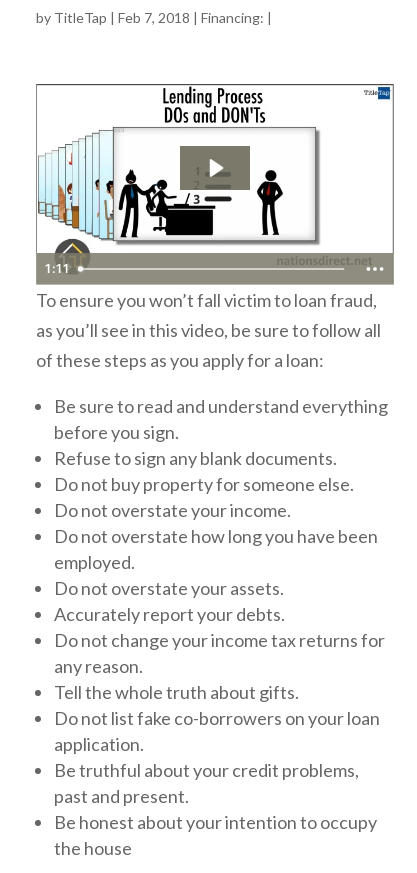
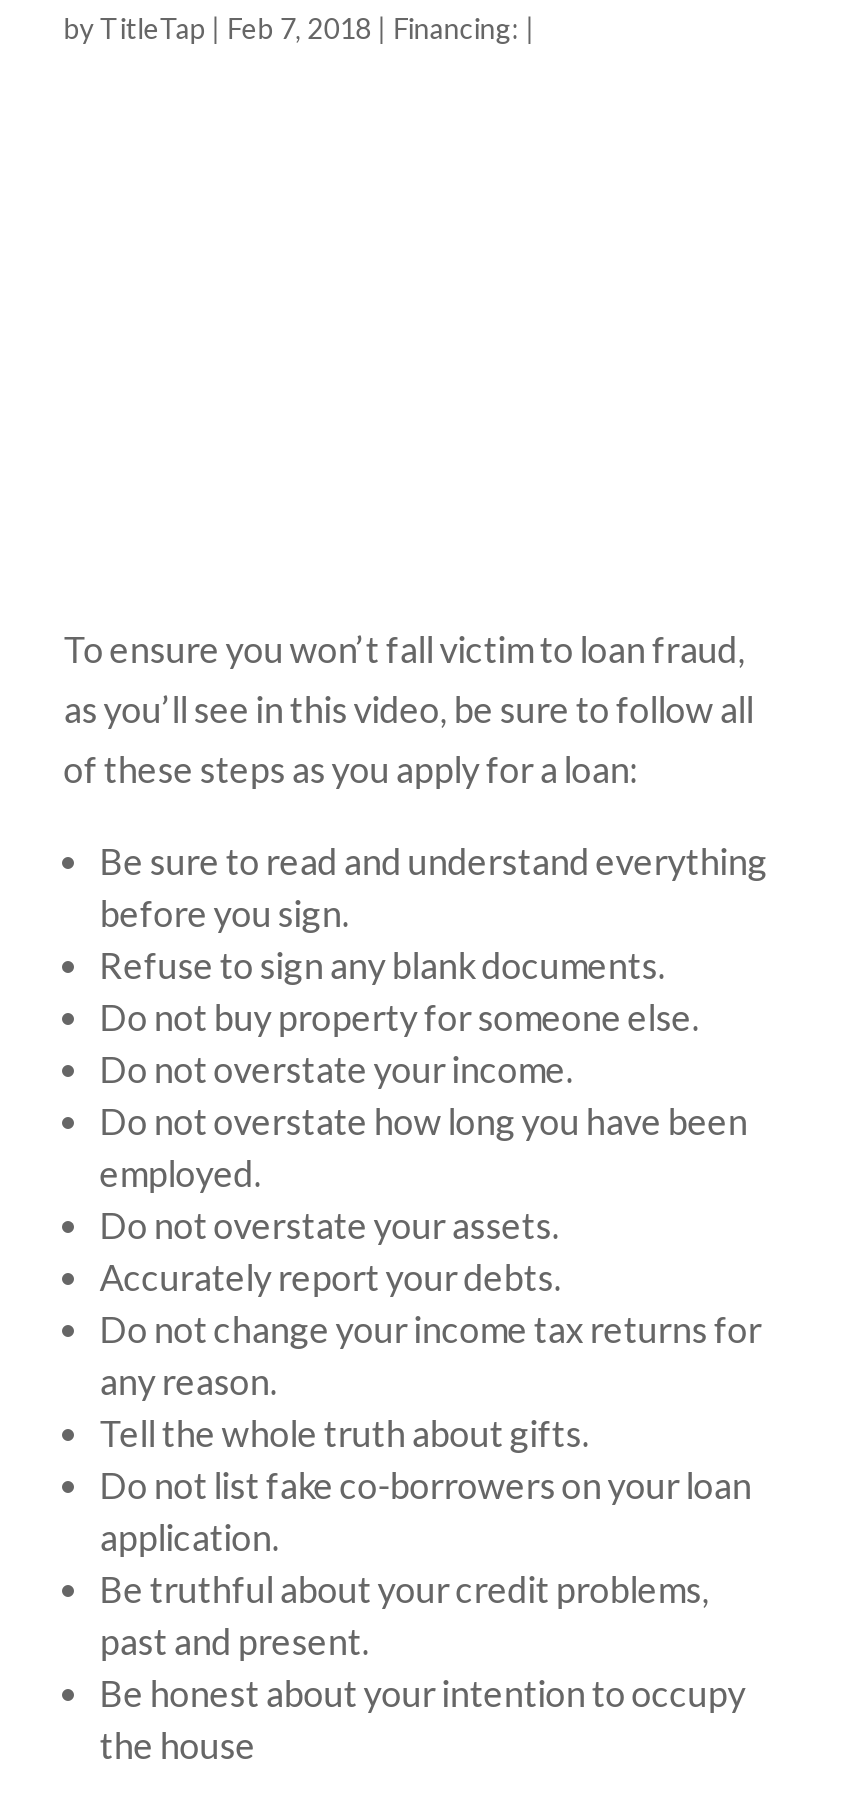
- [image]
- 1:11
